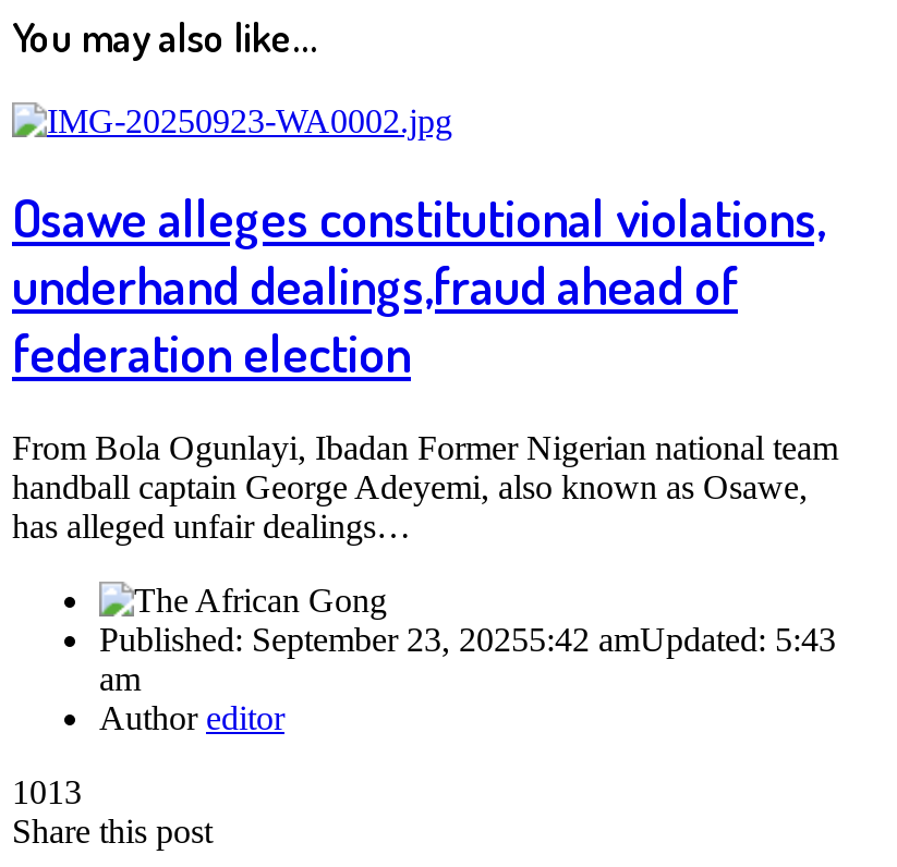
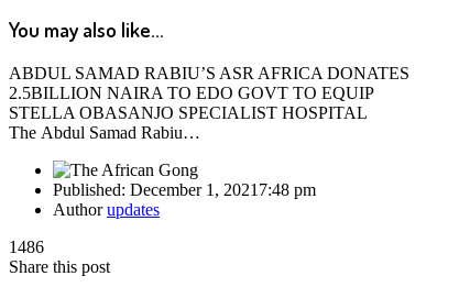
- Osawe alleges constitutional violations,
- underhand dealings,fraud ahead of
- federation election
- From Bola Ogunlayi, Ibadan Former Nigerian national team
- handball captain George Adeyemi, also known as Osawe,
- has alleged unfair dealings…
- Published: September 23, 20255:42 amUpdated: 5:43
- am
- Author editor
- 1013
+ ABDUL SAMAD RABIU’S ASR AFRICA DONATES
+ 2.5BILLION NAIRA TO EDO GOVT TO EQUIP
+ STELLA OBASANJO SPECIALIST HOSPITAL
+ The Abdul Samad Rabiu…
+ Published: December 1, 2021 7:48 pm
+ Author updates
+ 1486
